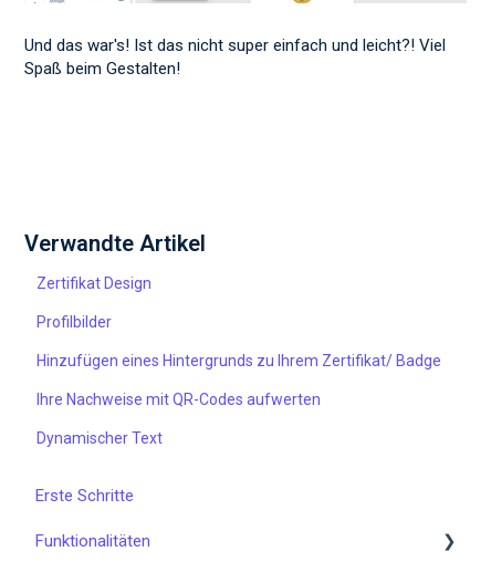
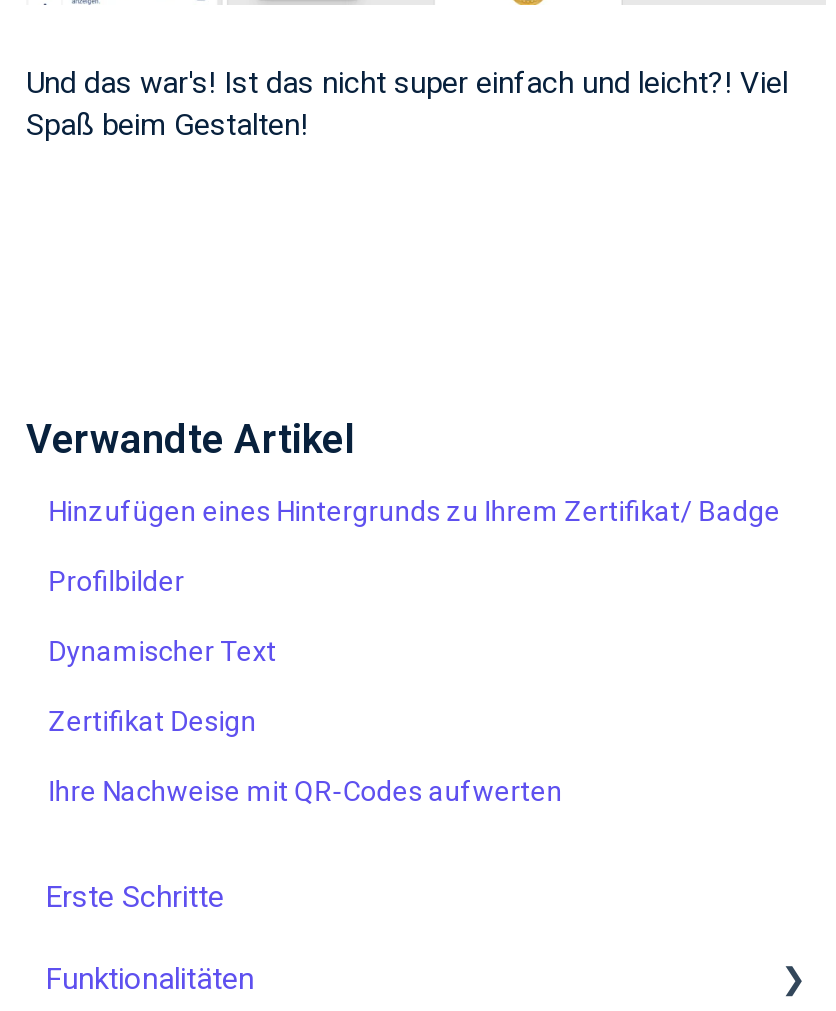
moved down: Zertifikat Design

moved up: Profilbilder | Hinzufügen eines Hintergrunds zu Ihrem Zertifikat/ Badge

moved down: Ihre Nachweise mit QR-Codes aufwerten

moved up: Dynamischer Text
